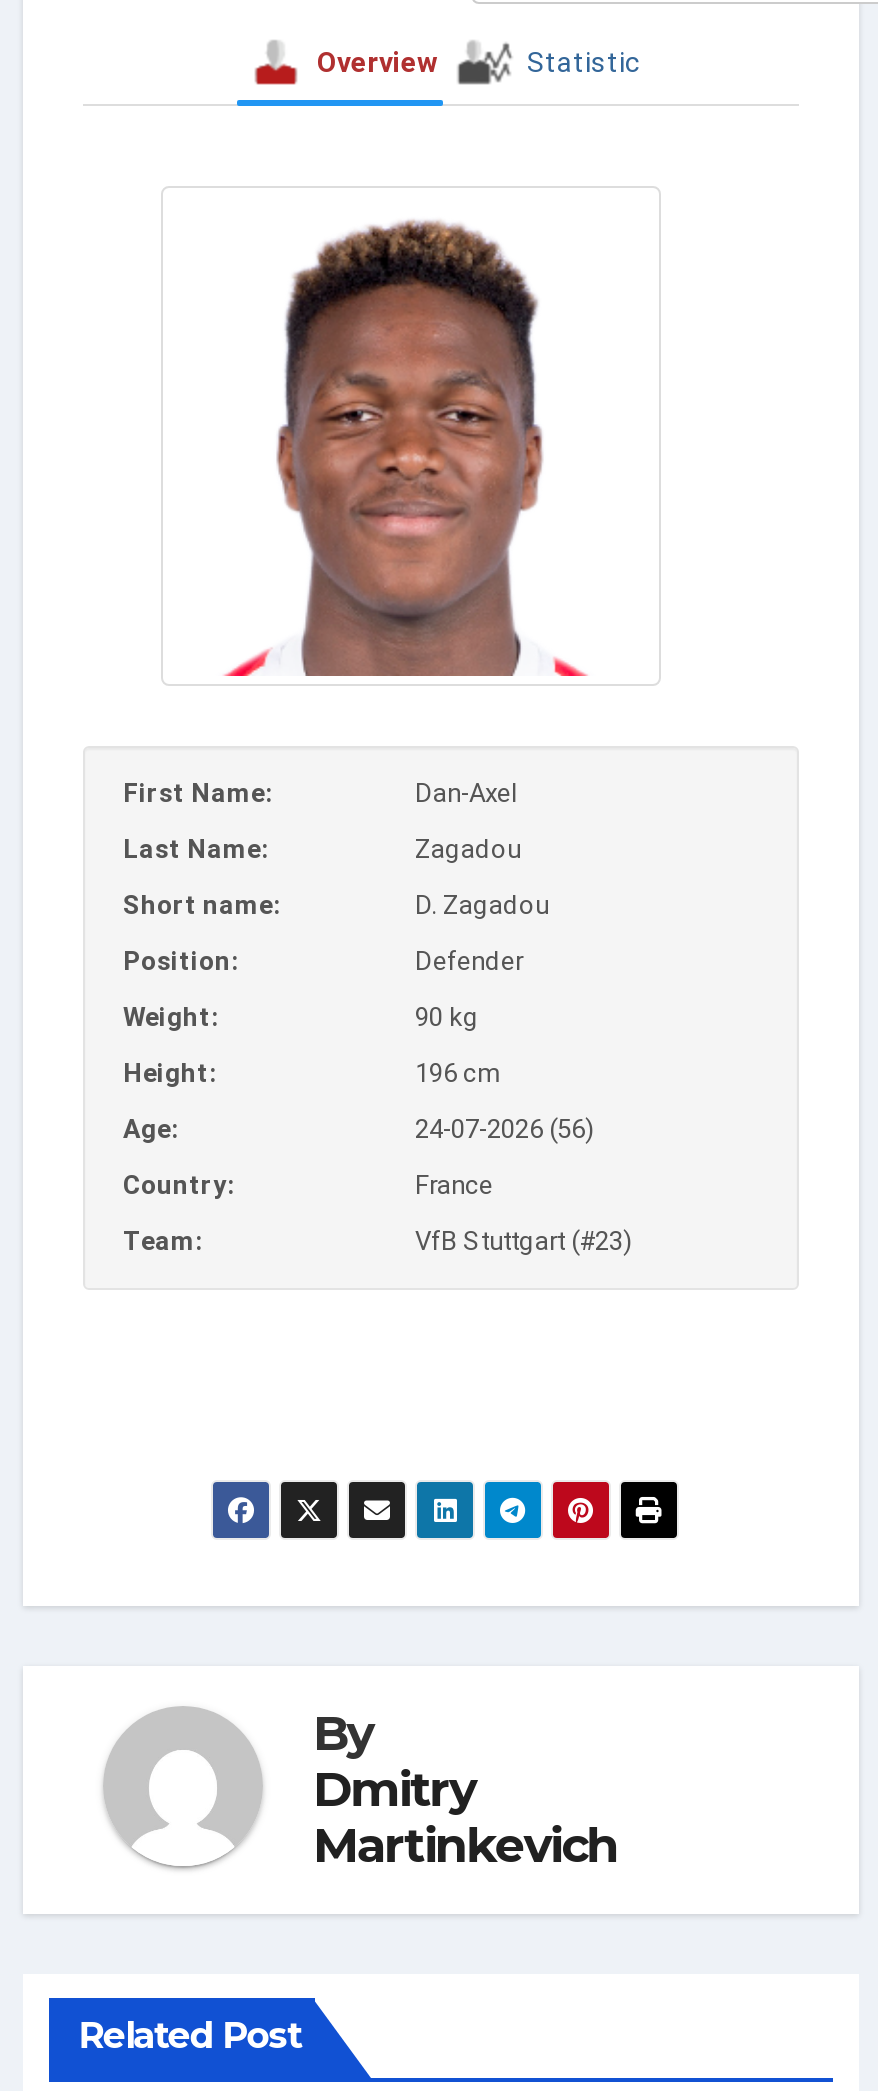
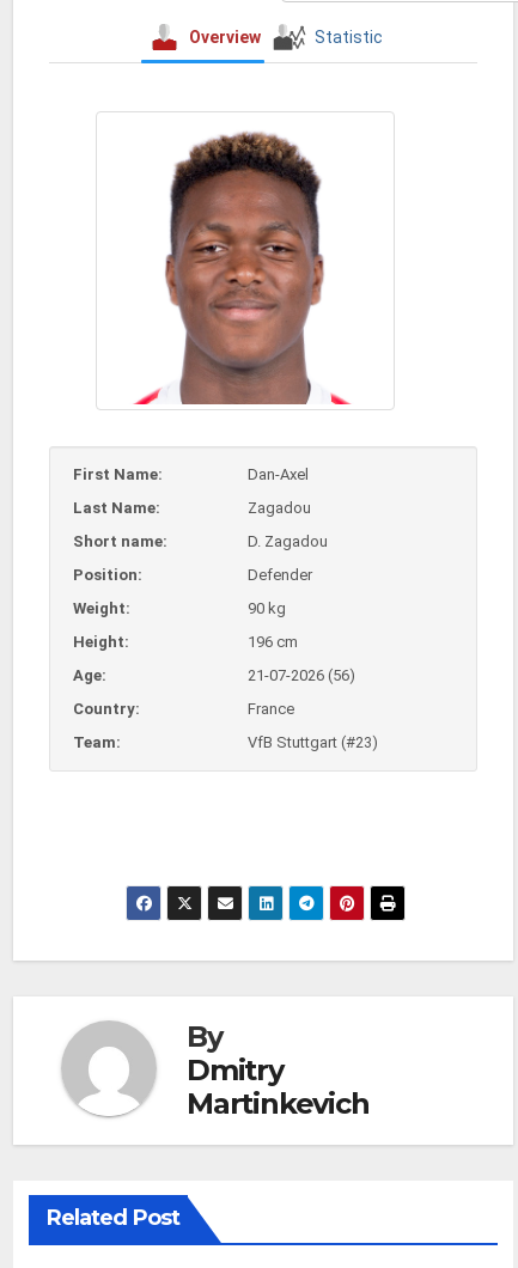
- 24-07-2026 (56)
+ 21-07-2026 (56)
